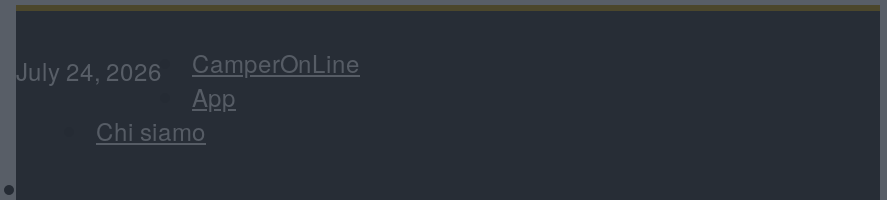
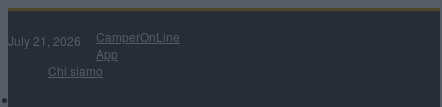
- July 24, 2026 CamperOnLine
+ July 21, 2026 CamperOnLine
